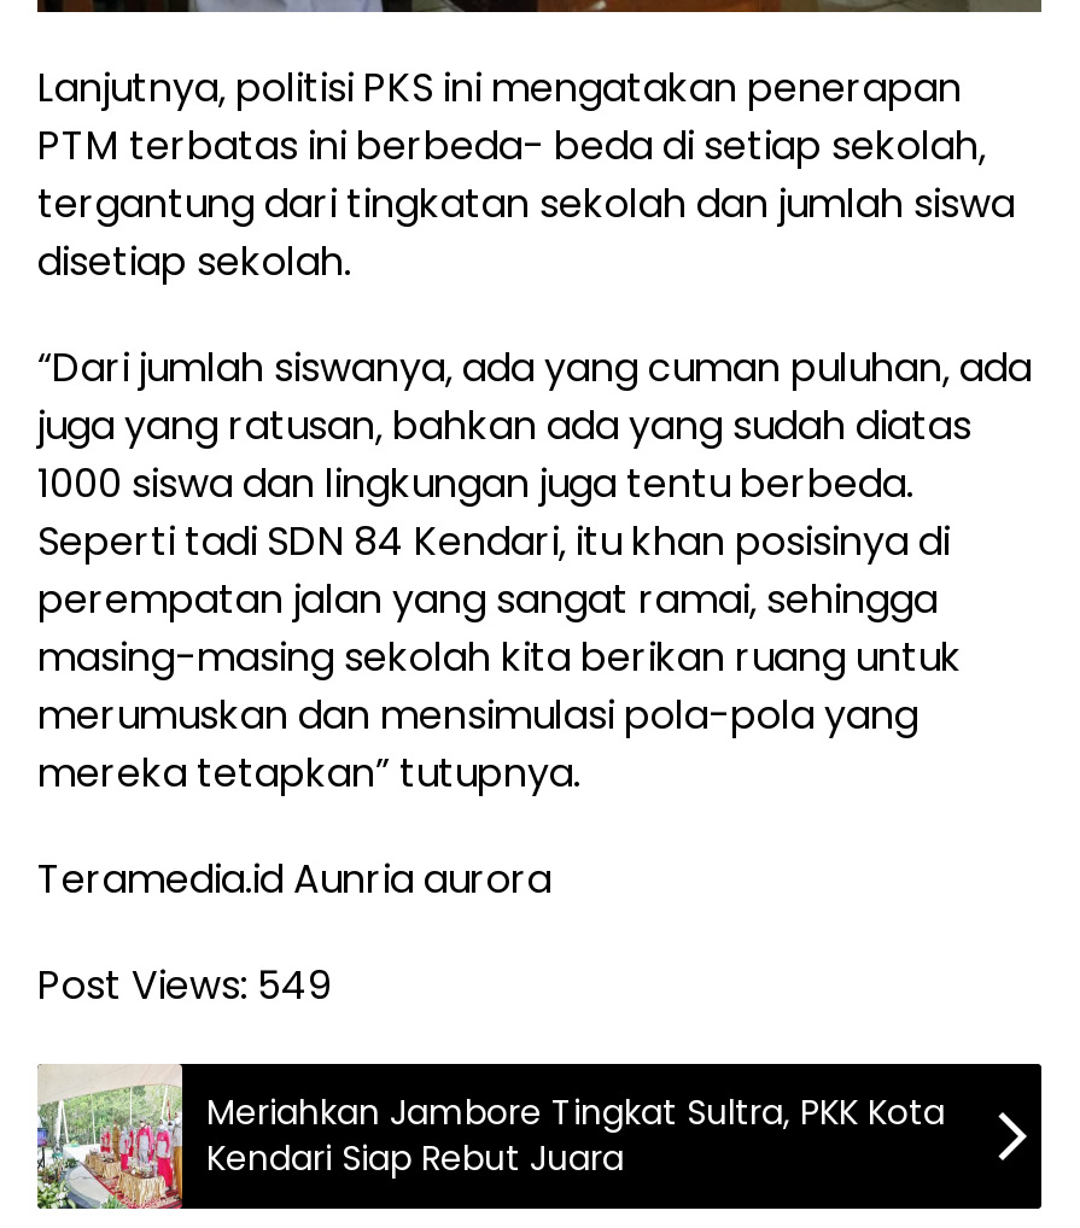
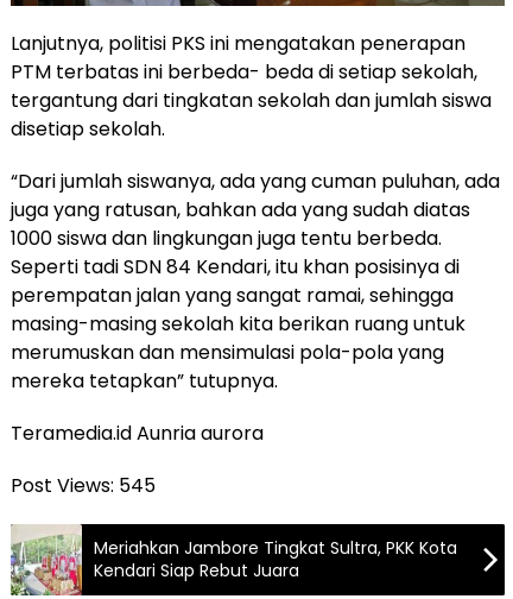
- Post Views: 549
+ Post Views: 545
